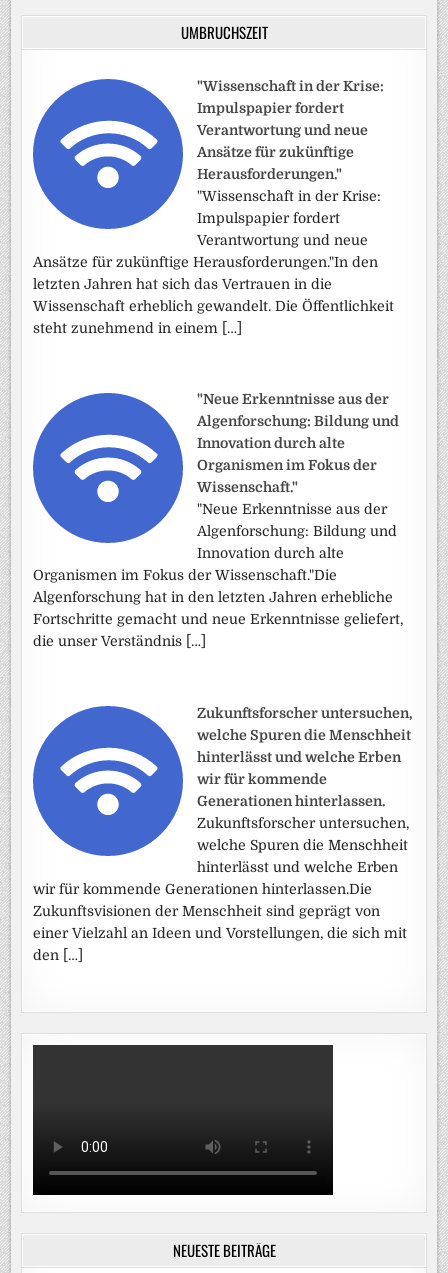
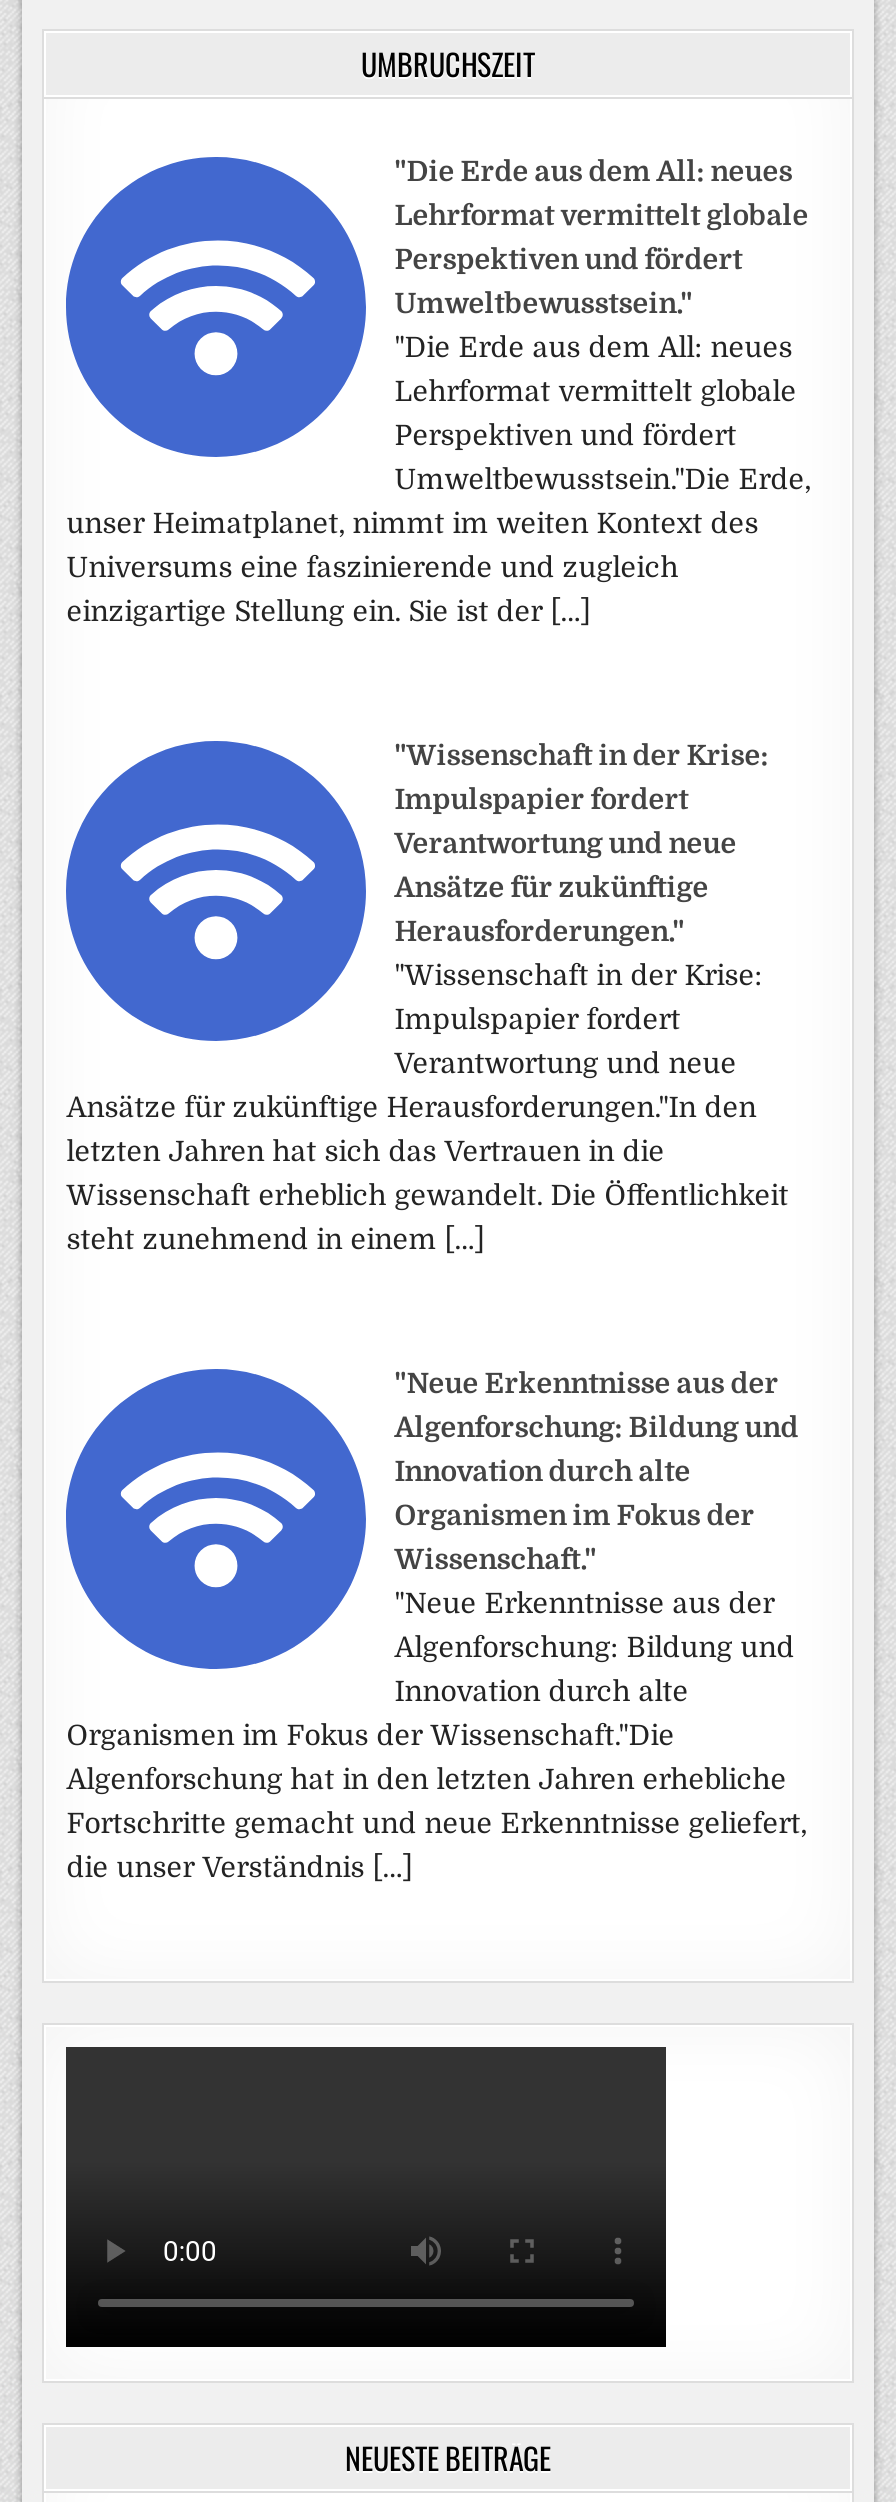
+ "Die Erde aus dem All: neues
+ Lehrformat vermittelt globale
+ Perspektiven und fördert
+ Umweltbewusstsein."
+ "Die Erde aus dem All: neues
+ Lehrformat vermittelt globale
+ Perspektiven und fördert
+ Umweltbewusstsein."Die Erde,
+ unser Heimatplanet, nimmt im weiten Kontext des
+ Universums eine faszinierende und zugleich
+ einzigartige Stellung ein. Sie ist der […]

moved down: "Wissenschaft in der Krise: | Impulspapier fordert | Verantwortung und neue | ... | Fortschritte gemacht und neue Erkenntnisse geliefert, | die unser Verständnis […]

- Zukunftsforscher untersuchen,
- welche Spuren die Menschheit
- hinterlässt und welche Erben
- wir für kommende
- Generationen hinterlassen.
- Zukunftsforscher untersuchen,
- welche Spuren die Menschheit
- hinterlässt und welche Erben
- wir für kommende Generationen hinterlassen.Die
- Zukunftsvisionen der Menschheit sind geprägt von
- einer Vielzahl an Ideen und Vorstellungen, die sich mit
- den […]
